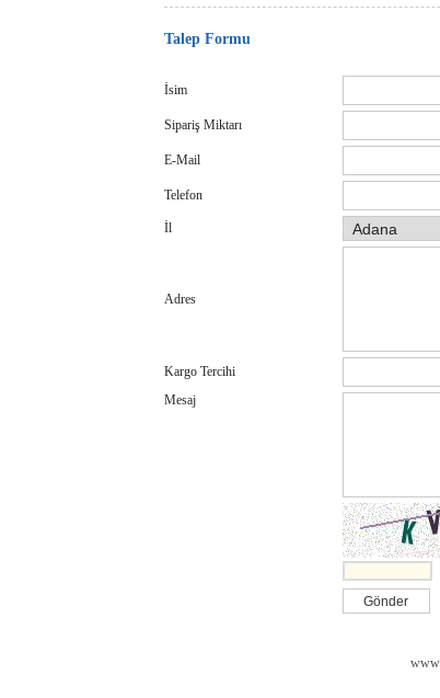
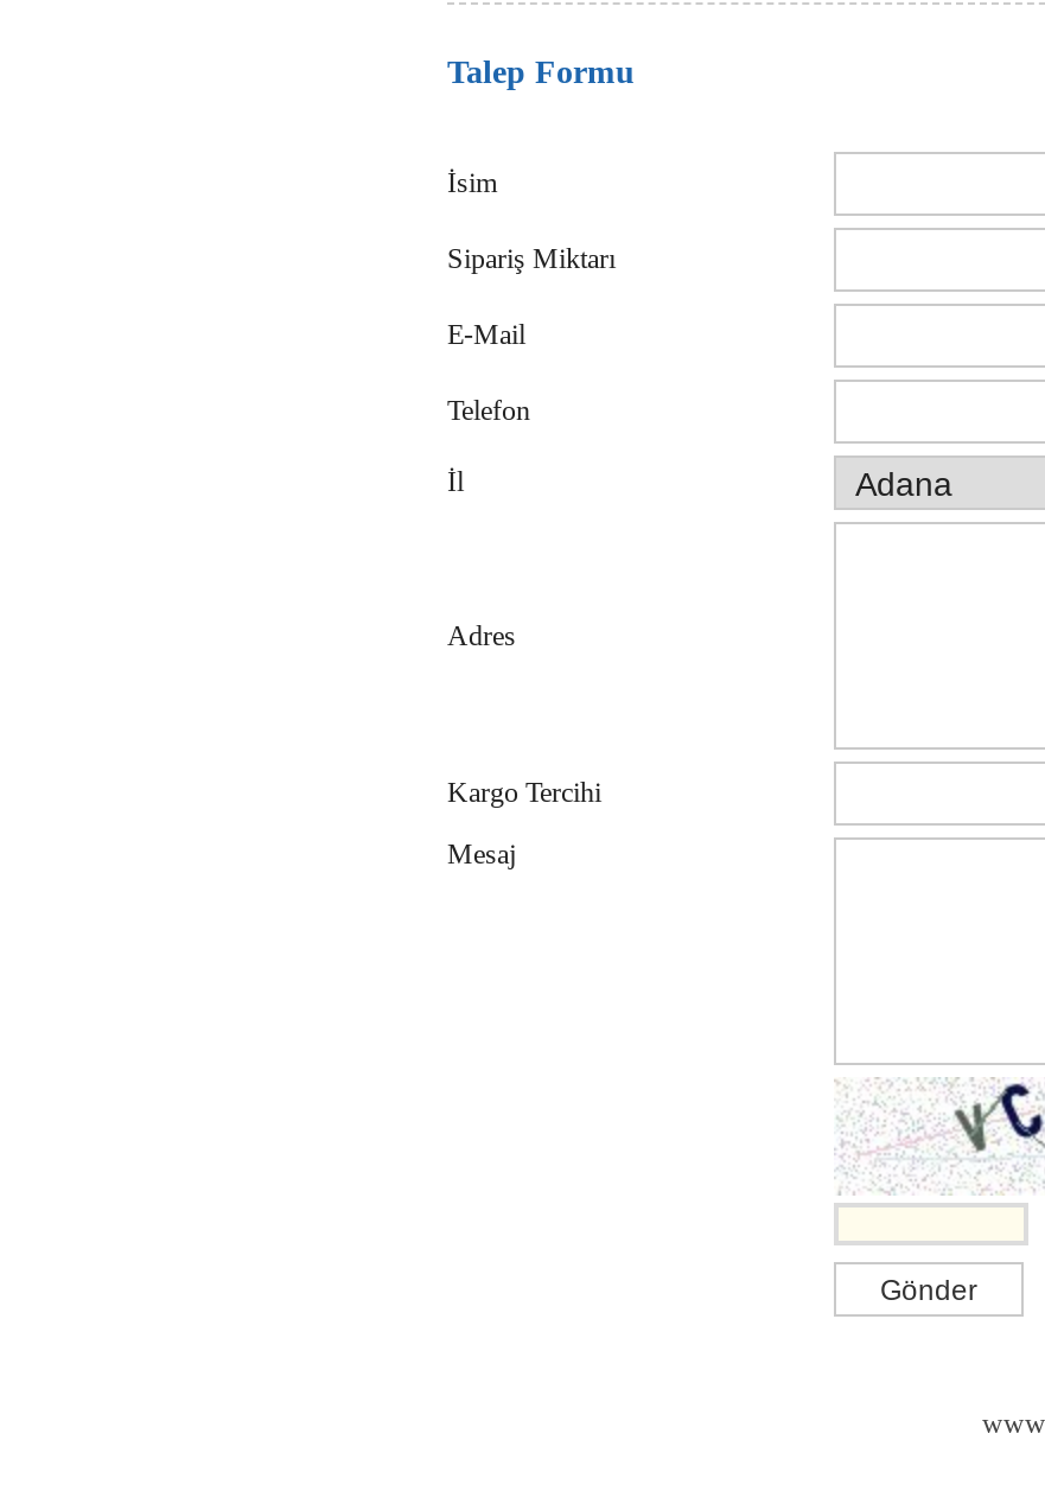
- [image]
+ [image]
